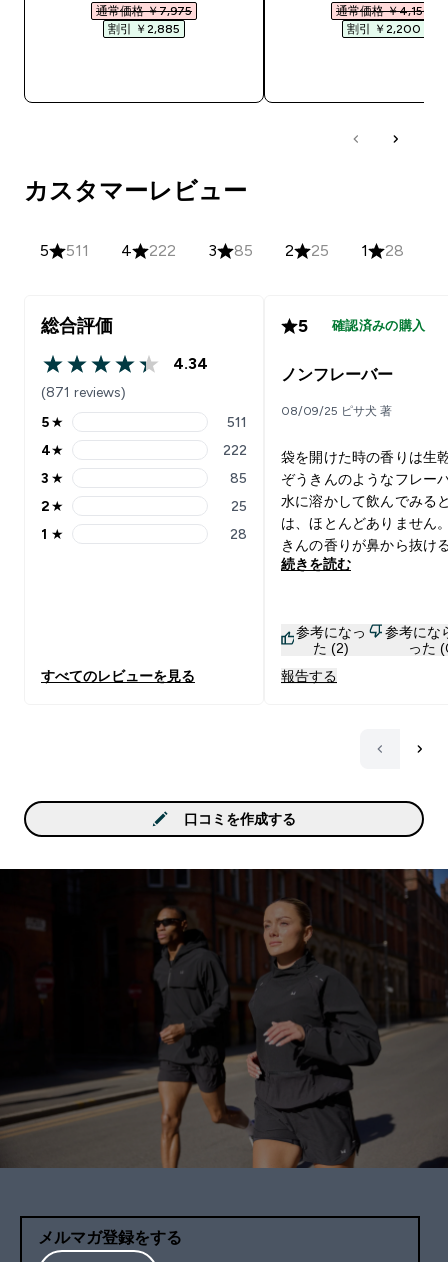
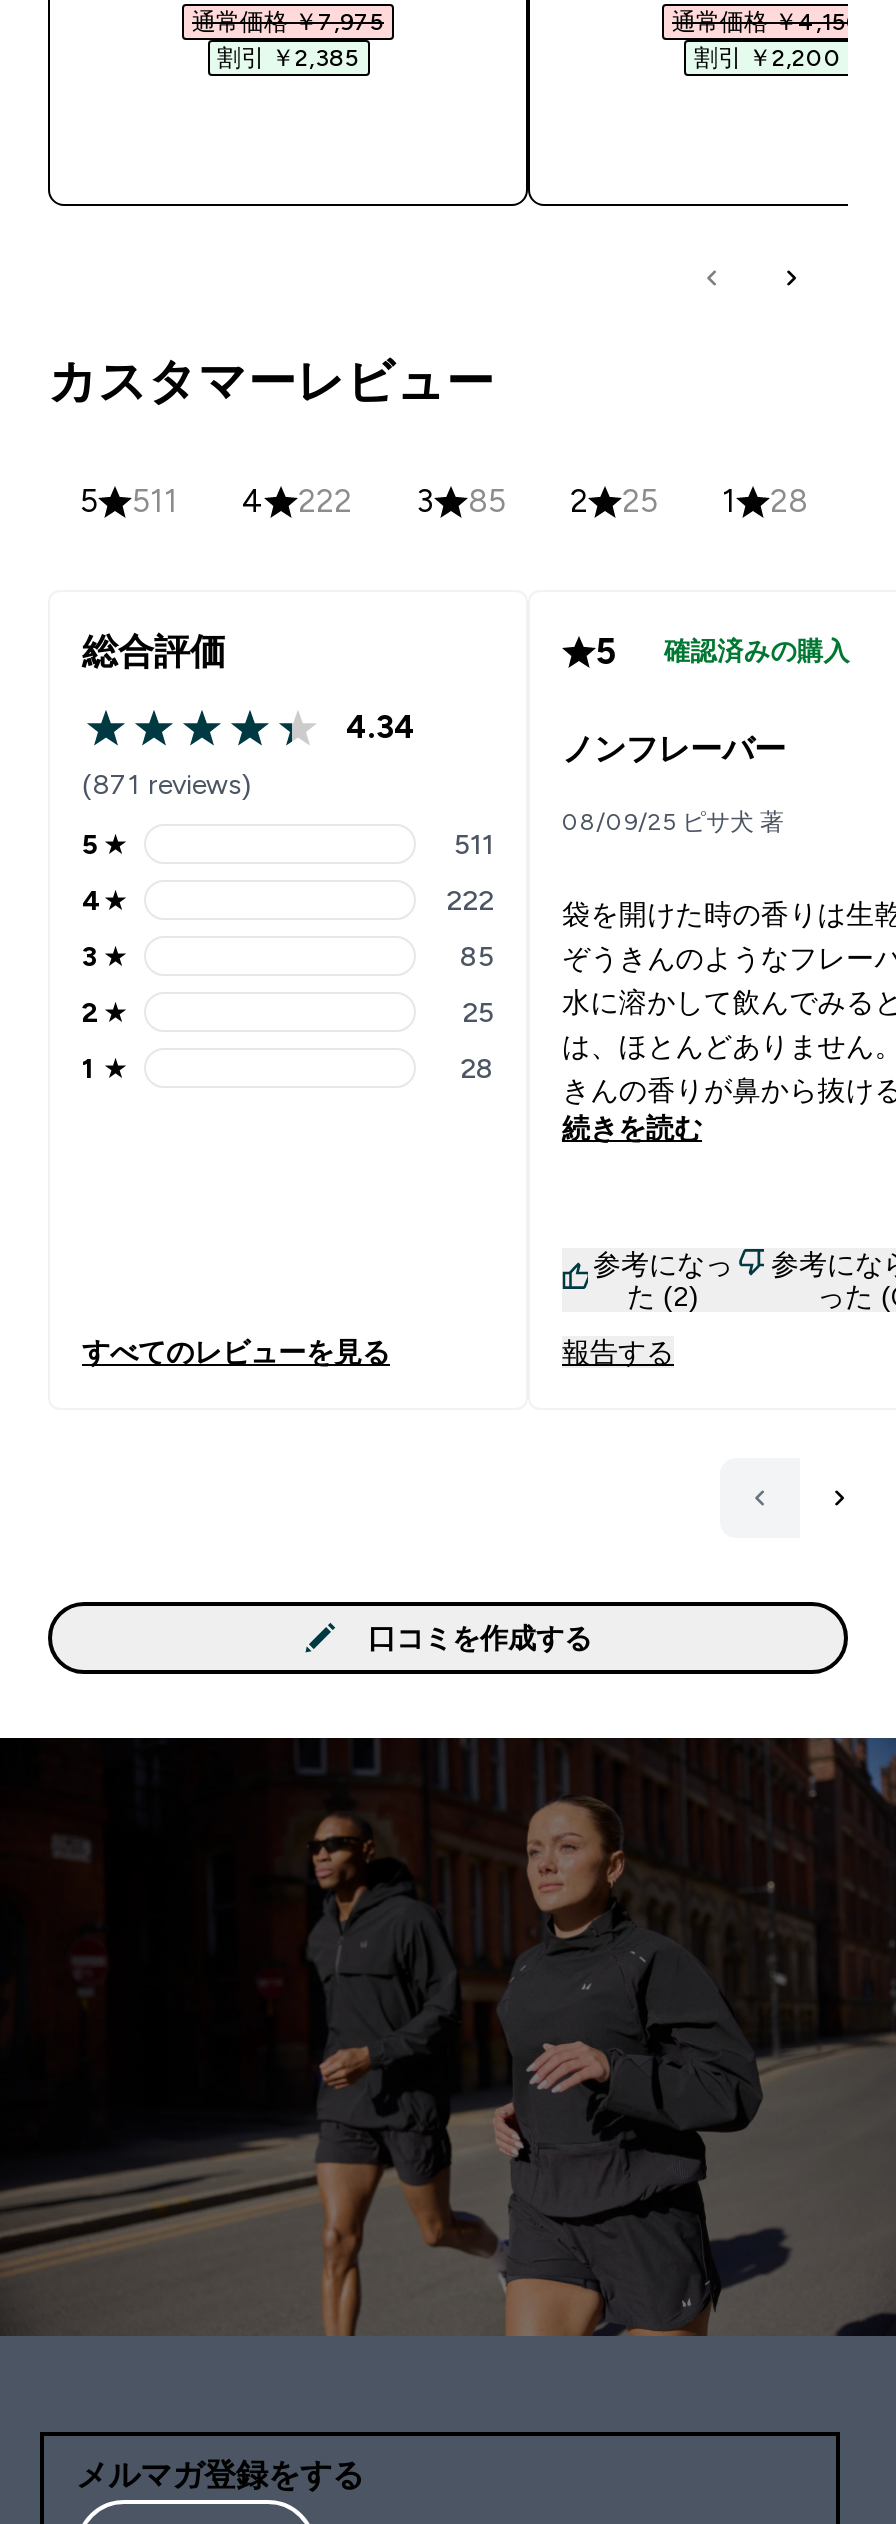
- 割引 ￥2,885
+ 割引 ￥2,385
